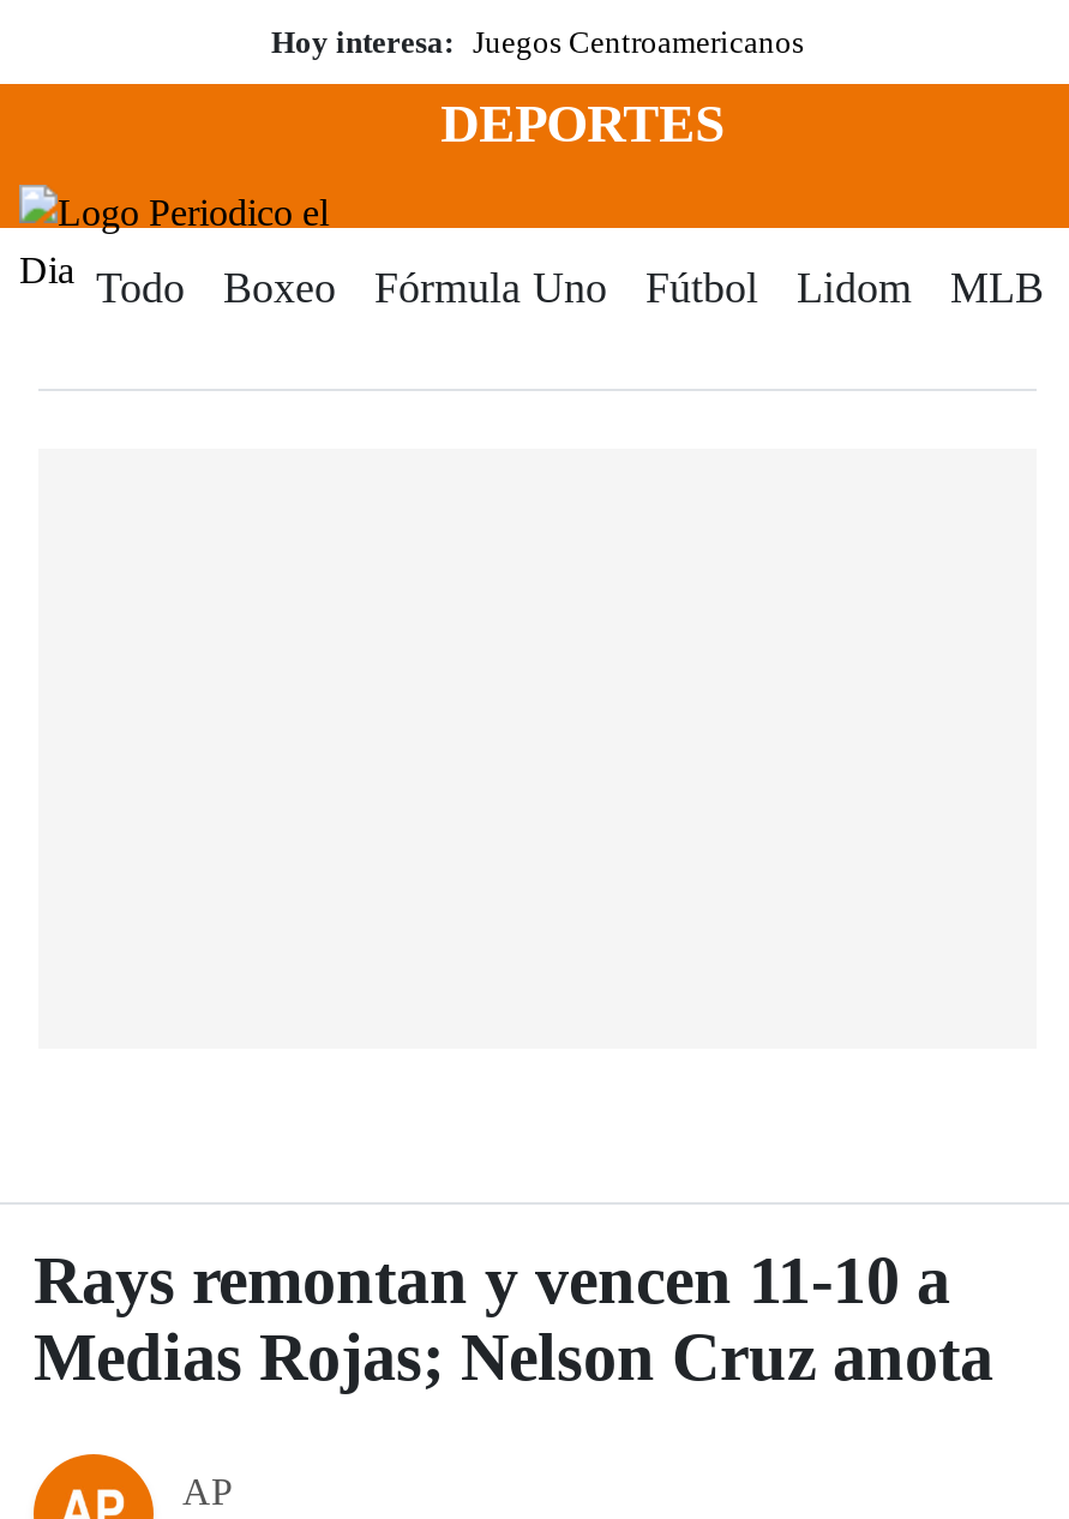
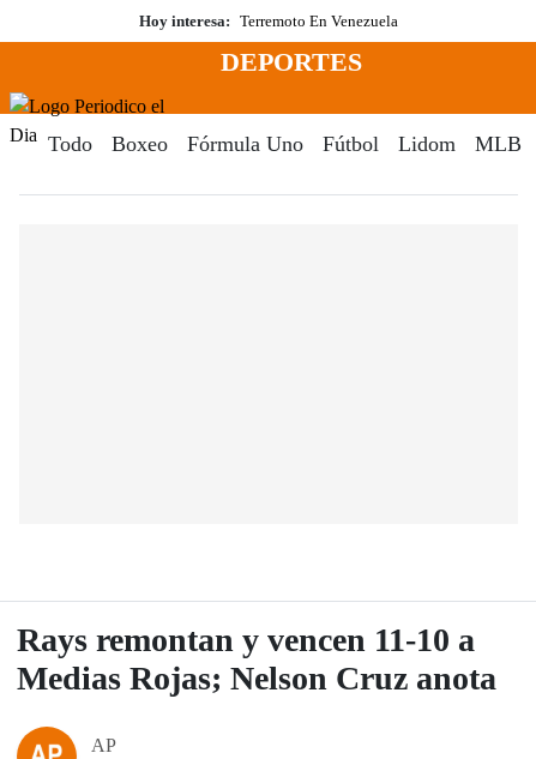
- Hoy interesa: Juegos Centroamericanos
+ Hoy interesa: Terremoto En Venezuela
